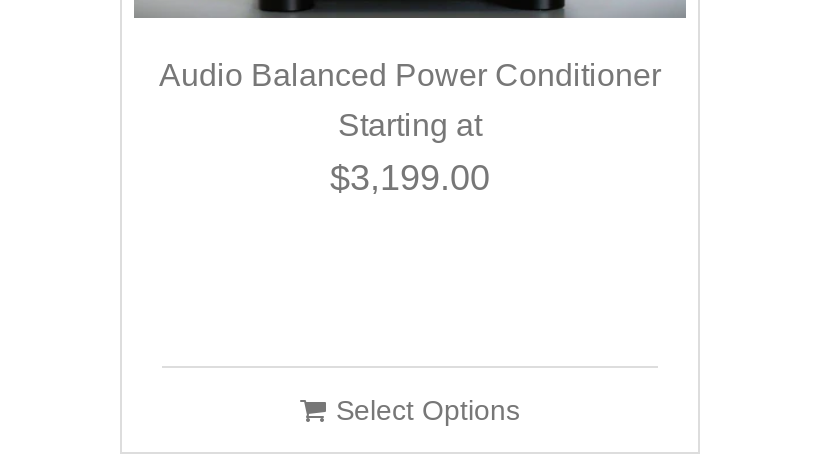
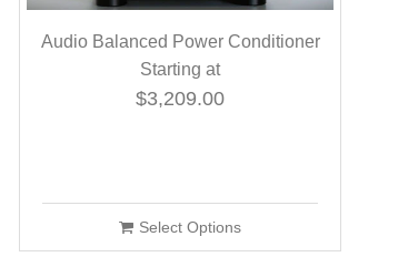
- $3,199.00
+ $3,209.00
